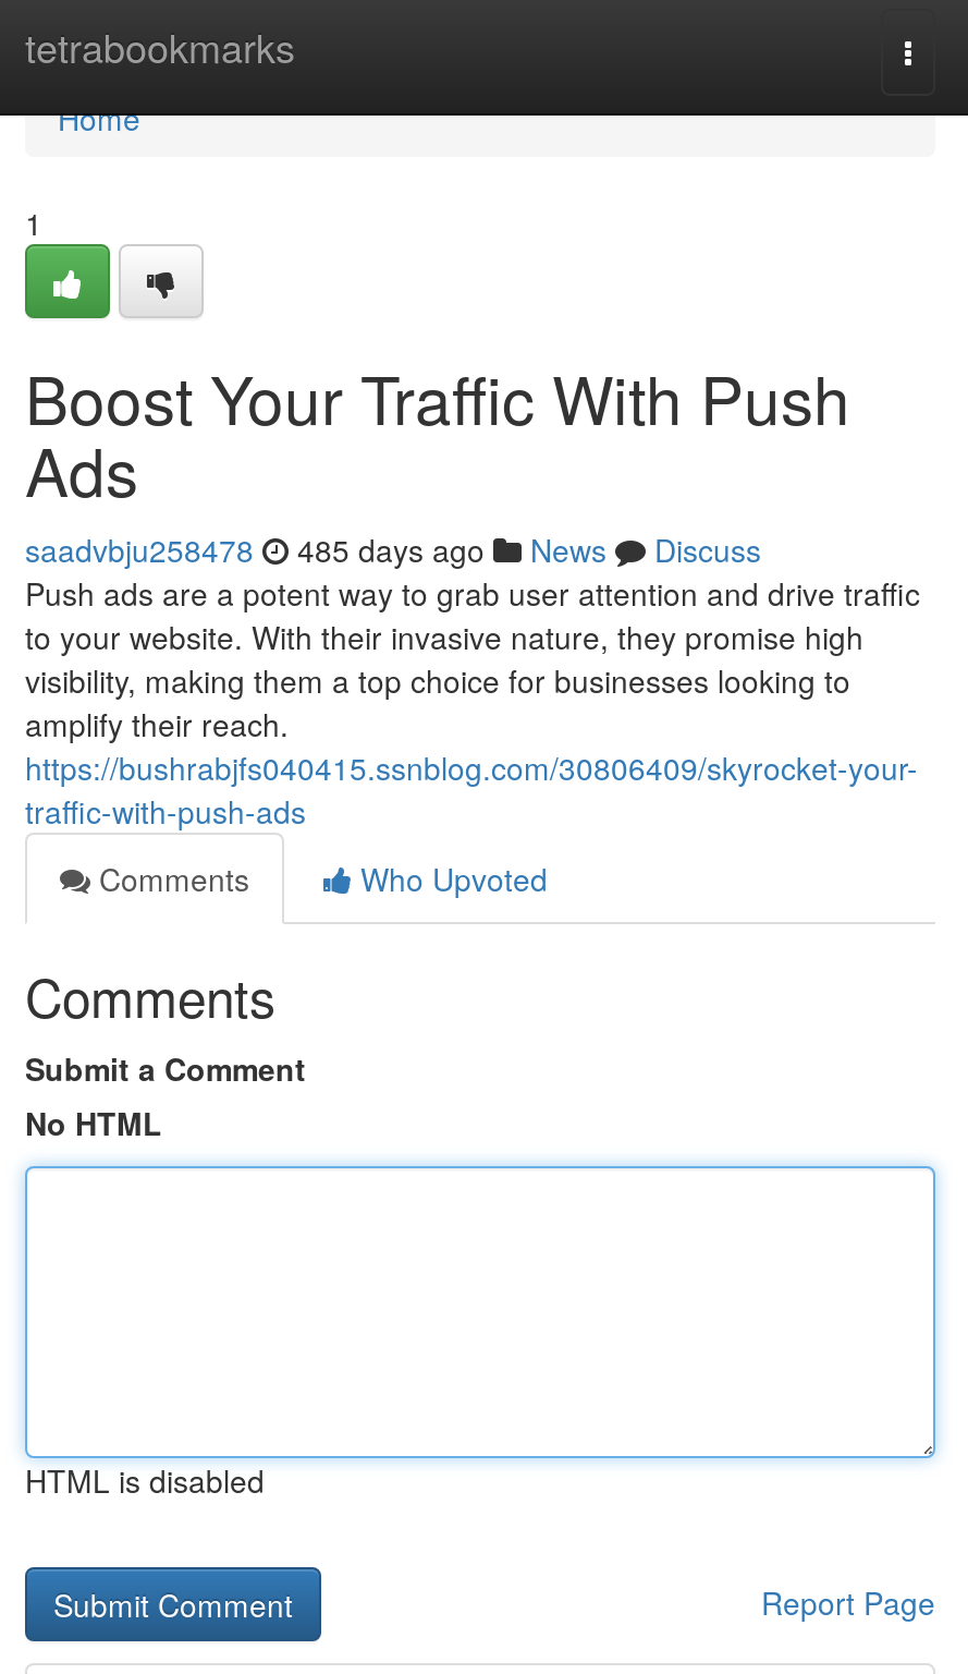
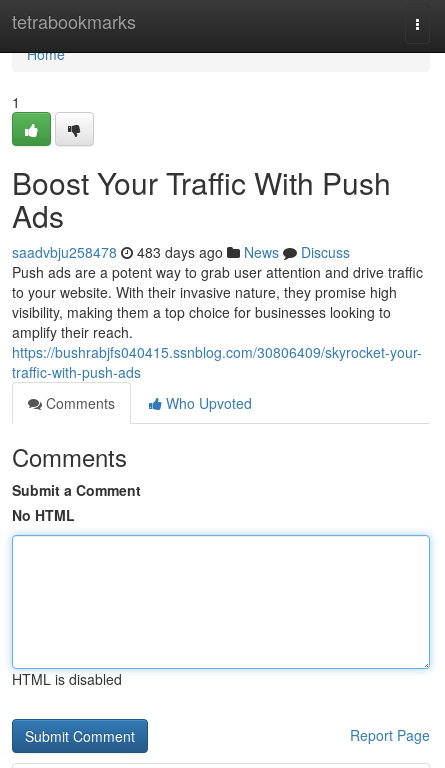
- saadvbju258478 485 days ago News Discuss
+ saadvbju258478 483 days ago News Discuss
